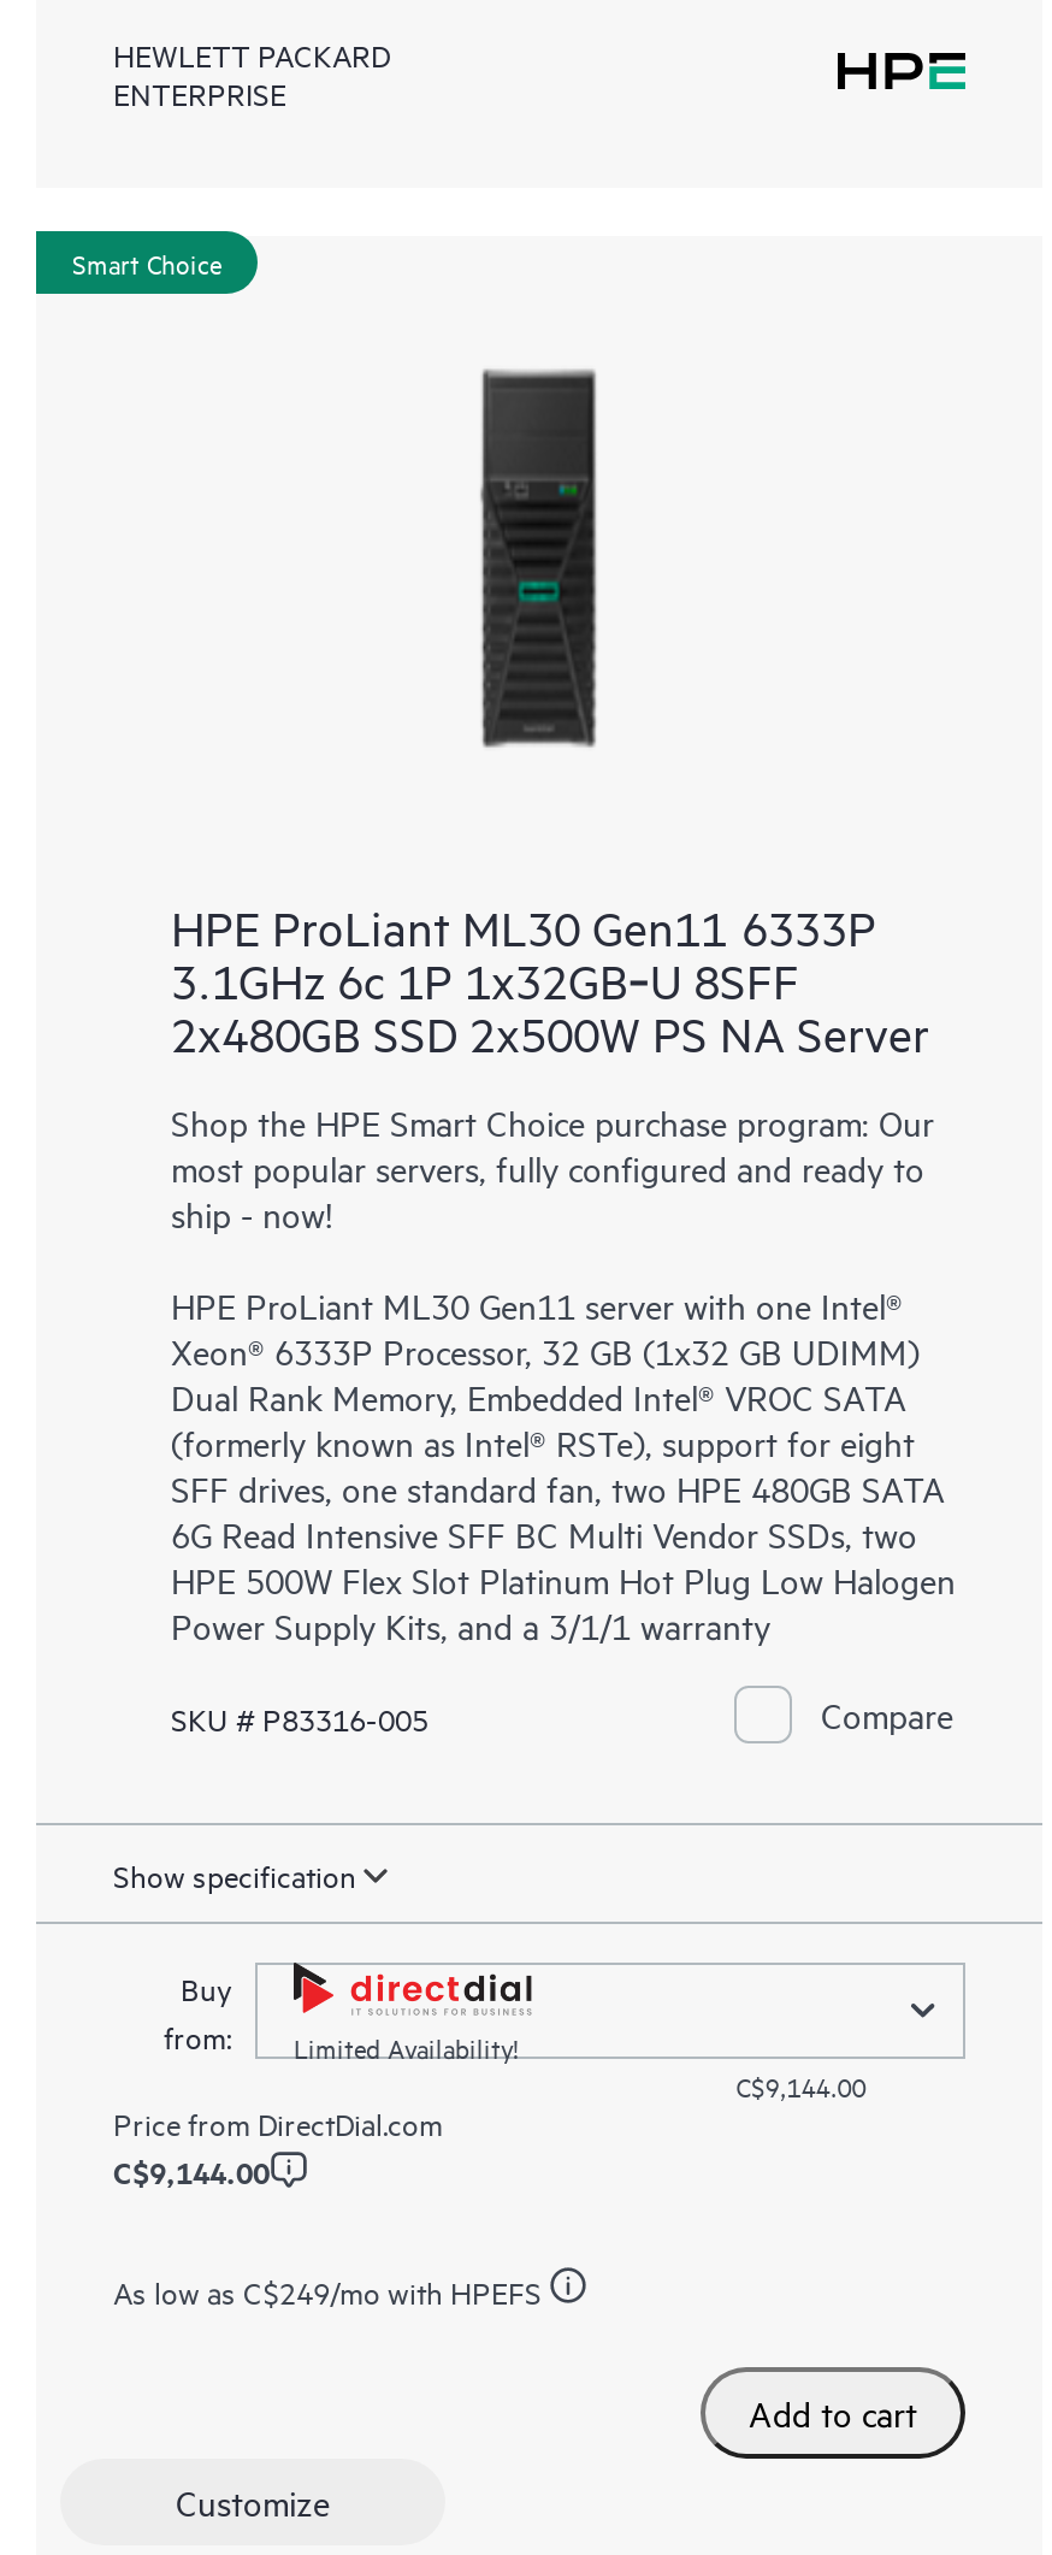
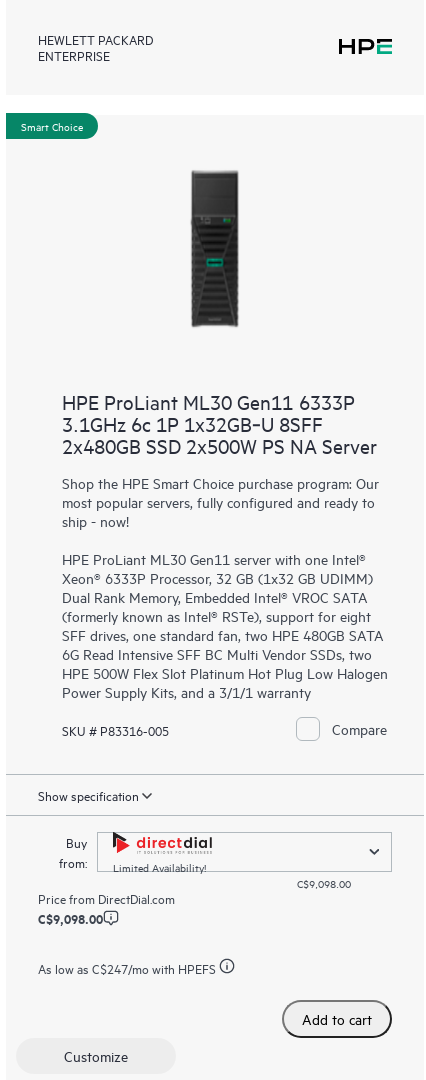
- C$9,144.00
+ C$9,098.00

- C$9,144.00
+ C$9,098.00

- As low as C$249/mo with HPEFS
+ As low as C$247/mo with HPEFS
